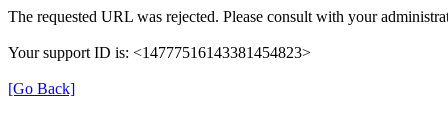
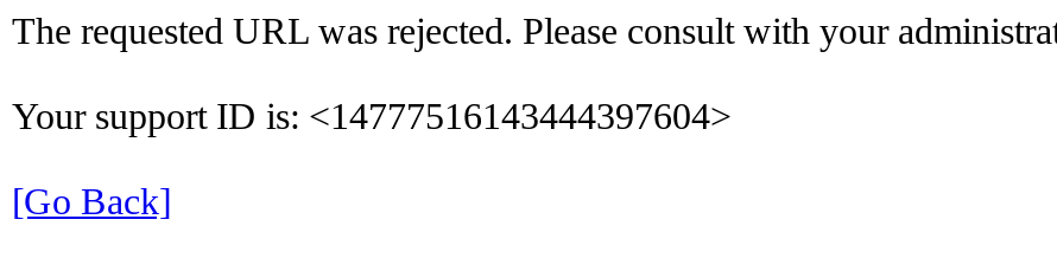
- Your support ID is: <14777516143381454823>
+ Your support ID is: <14777516143444397604>
